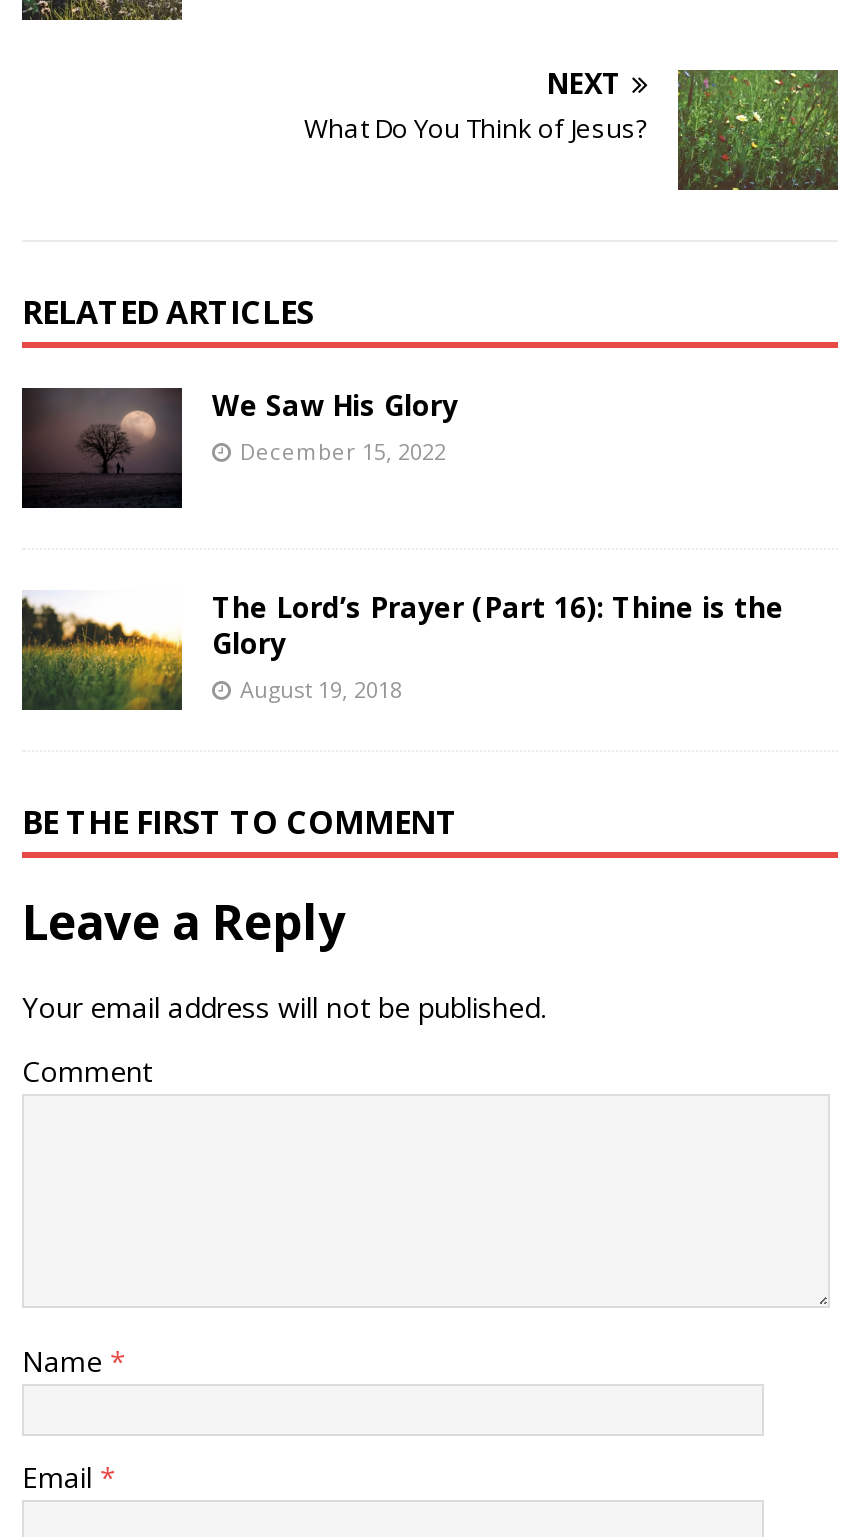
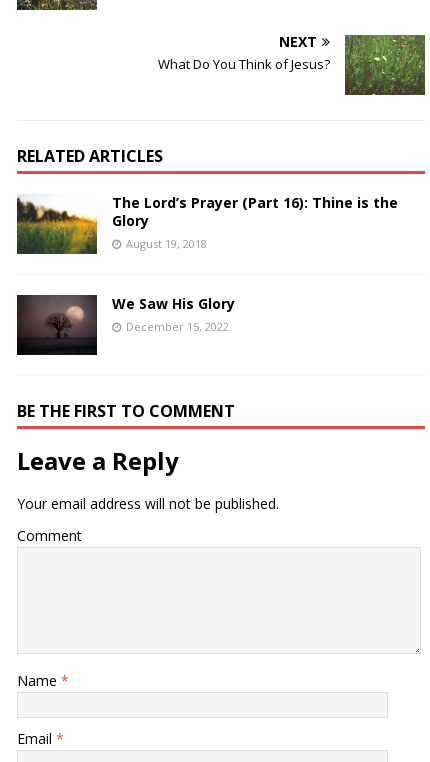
moved down: [image] | We Saw His Glory | December 15, 2022

moved up: [image] | The Lord’s Prayer (Part 16): Thine is the | Glory | August 19, 2018
